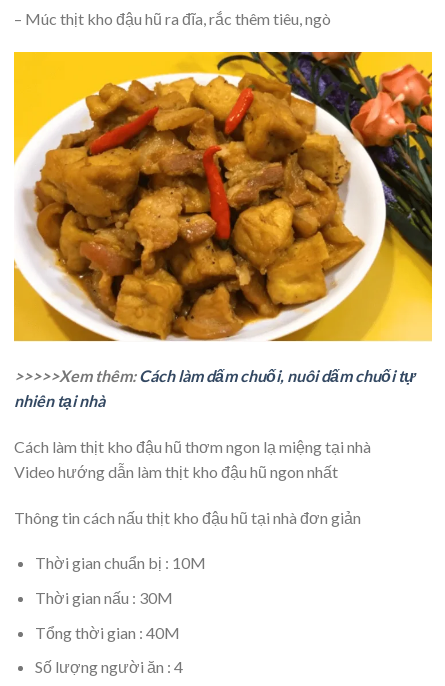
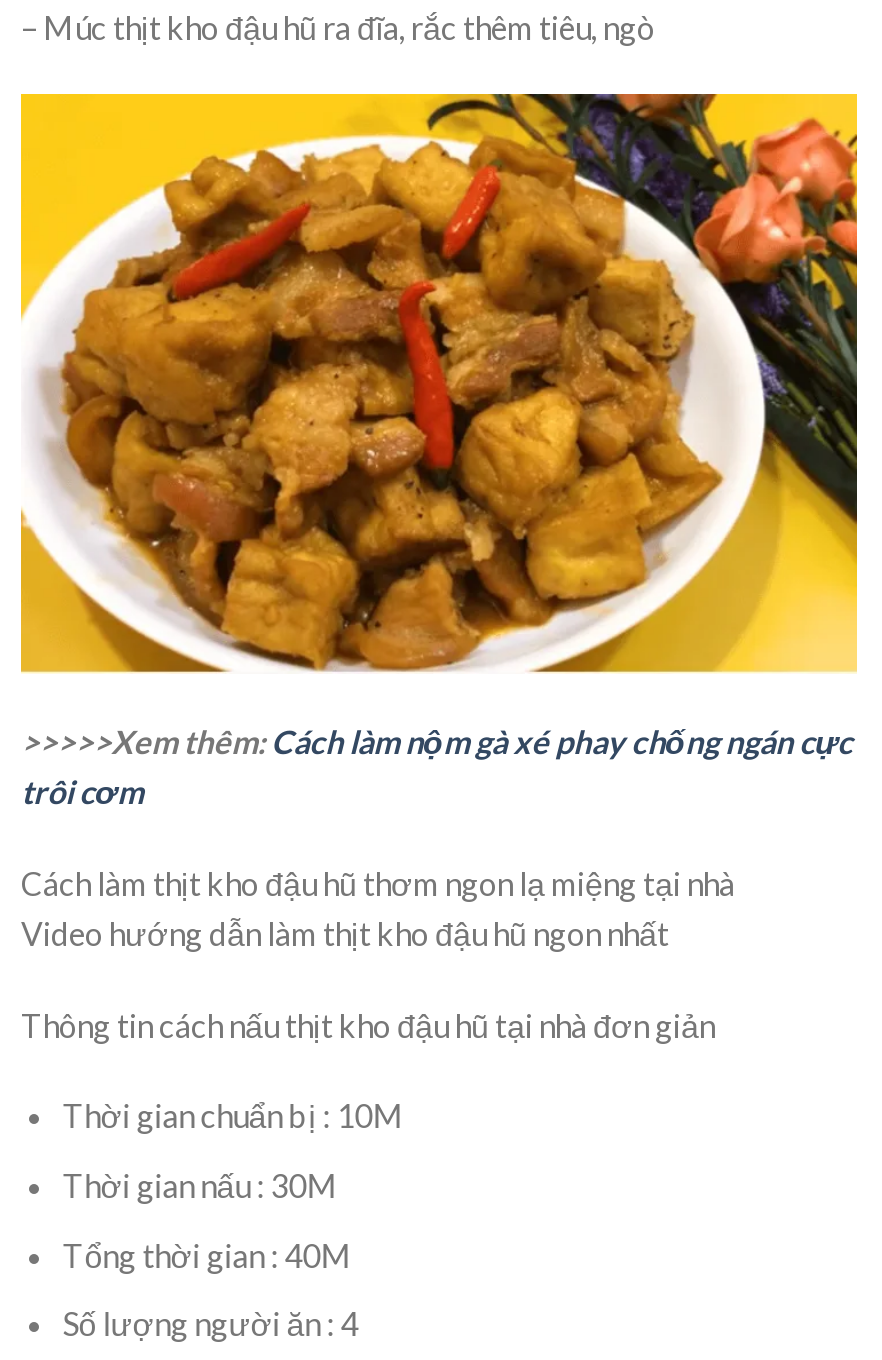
- >>>>>Xem thêm: Cách làm dấm chuối, nuôi dấm chuối tự
- nhiên tại nhà
+ >>>>>Xem thêm: Cách làm nộm gà xé phay chống ngán cực
+ trôi cơm
